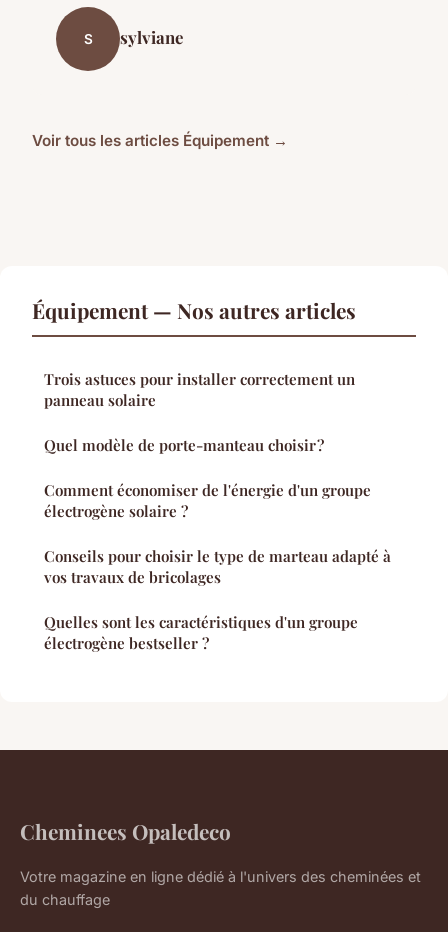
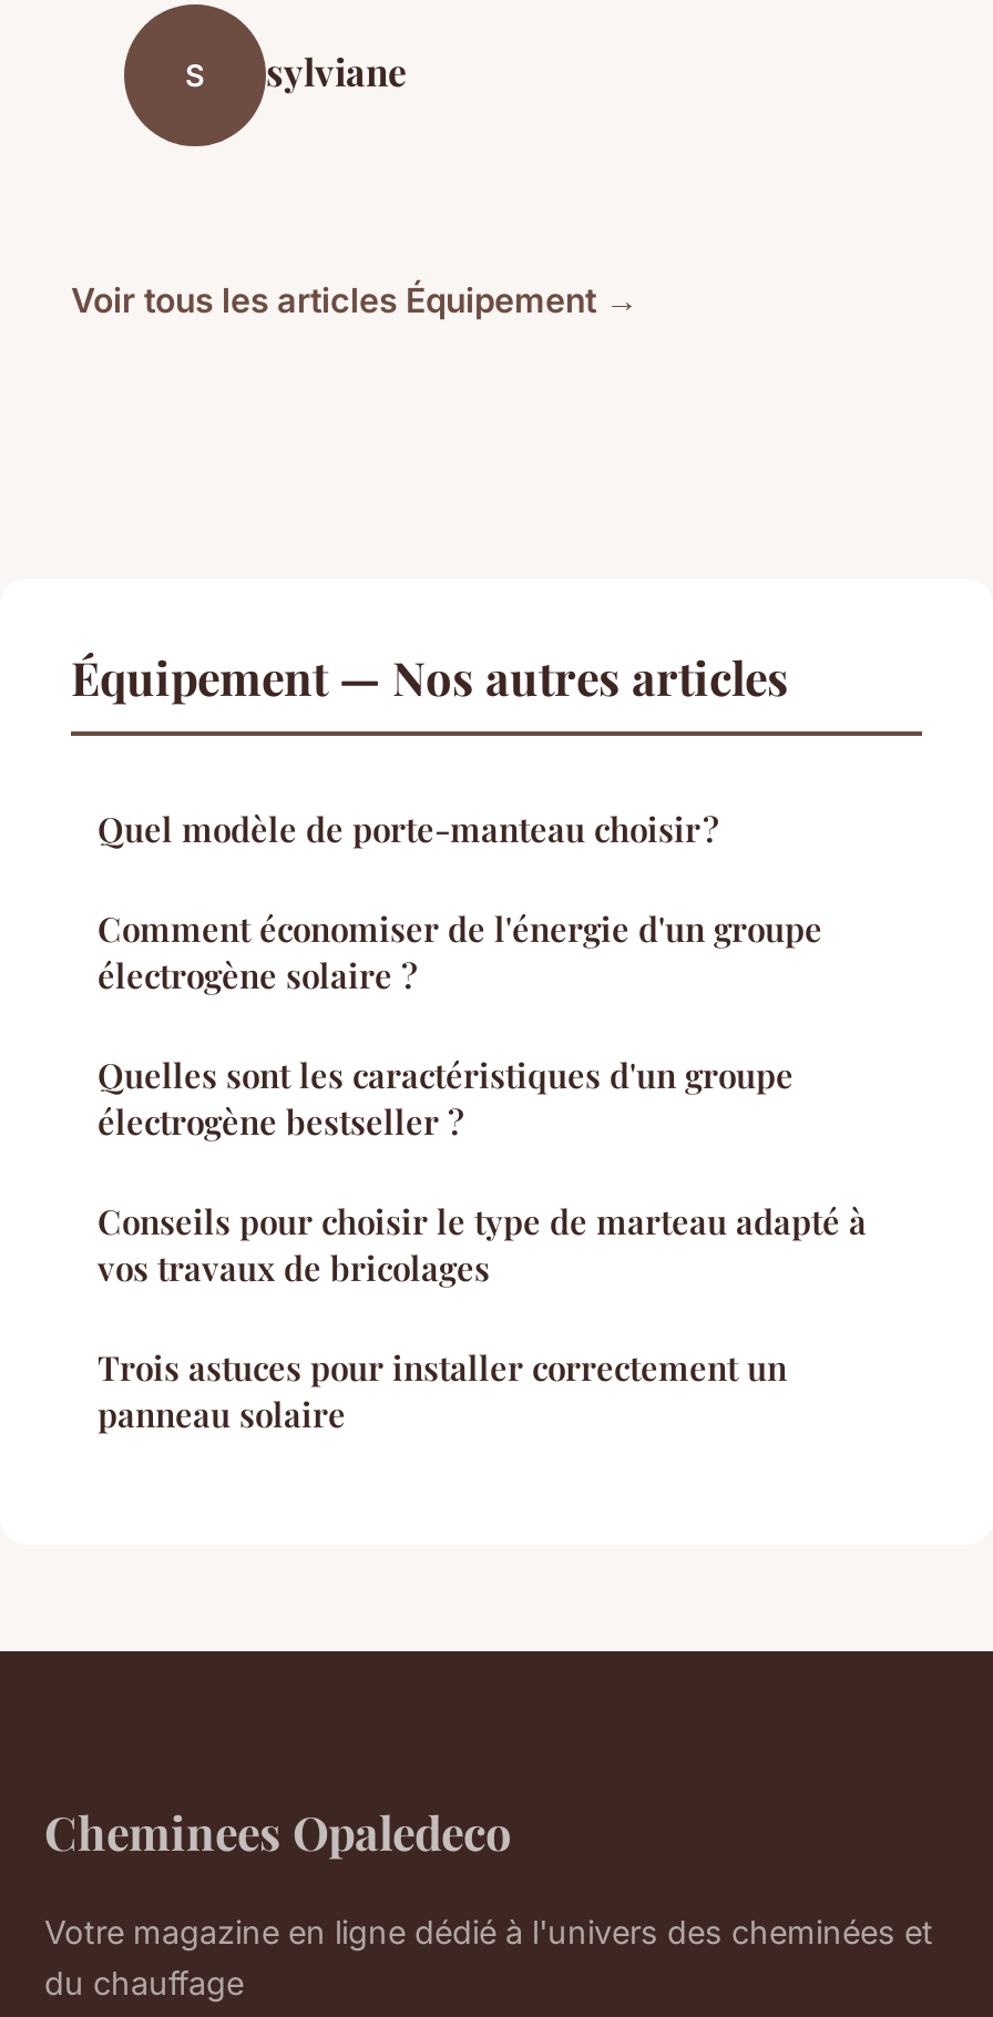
moved down: Trois astuces pour installer correctement un | panneau solaire

moved up: Quel modèle de porte-manteau choisir ? | Comment économiser de l'énergie d'un groupe | électrogène solaire ?

moved up: Quelles sont les caractéristiques d'un groupe | électrogène bestseller ?
